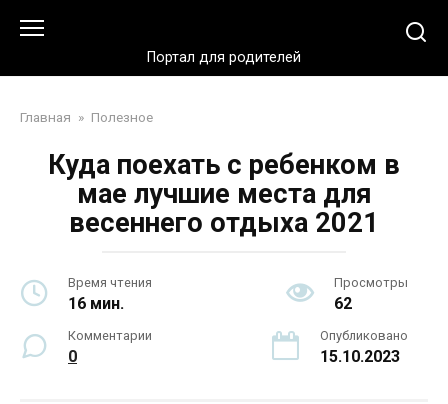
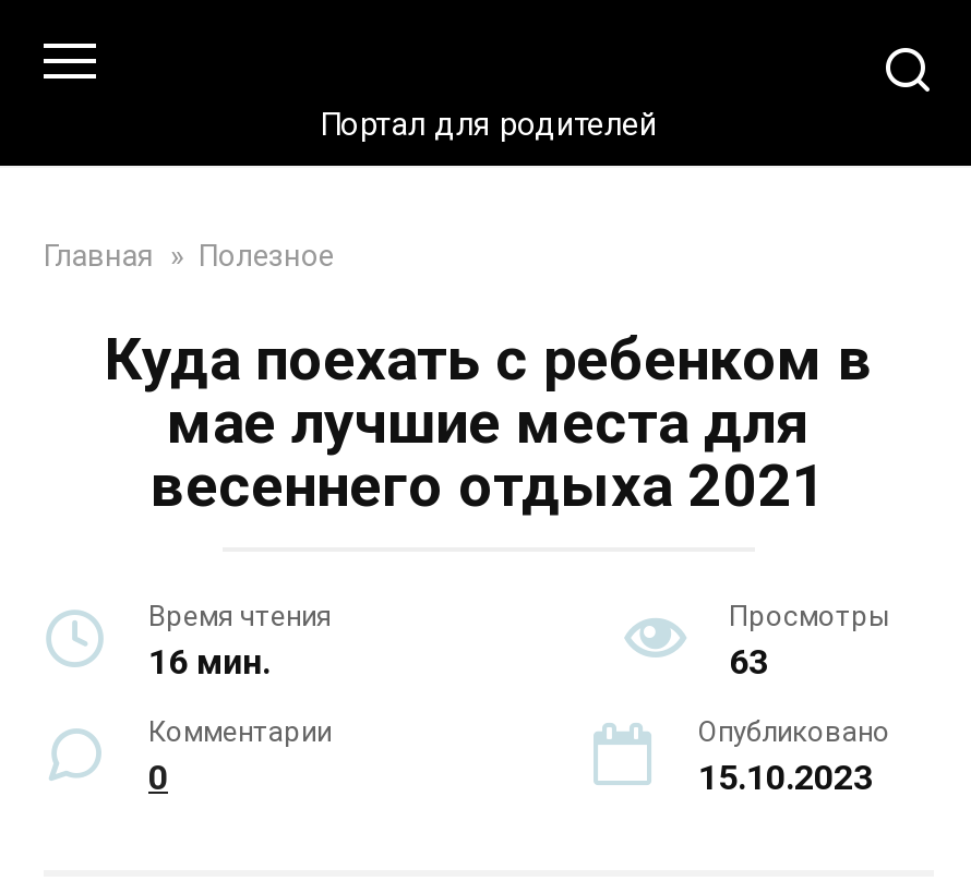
- 62
+ 63
